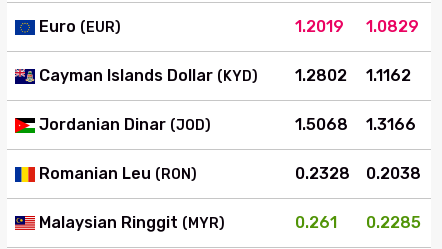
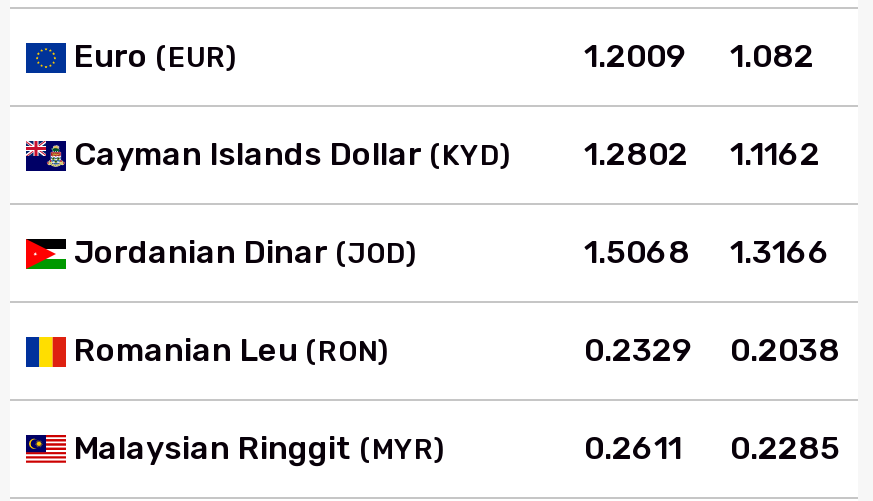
- 1.2019
+ 1.2009

- 1.0829
+ 1.082

- 0.2328 0.2038
+ 0.2329 0.2038

- 0.261 0.2285
+ 0.2611 0.2285
